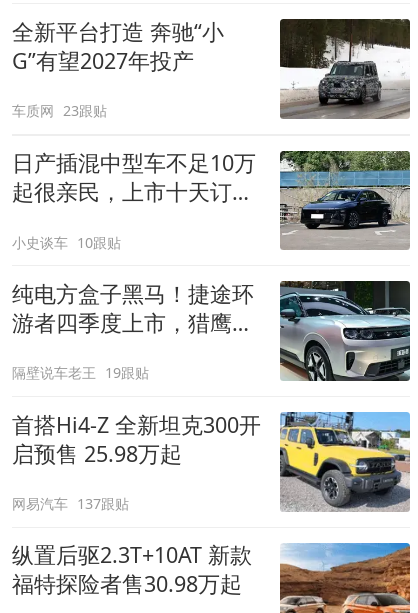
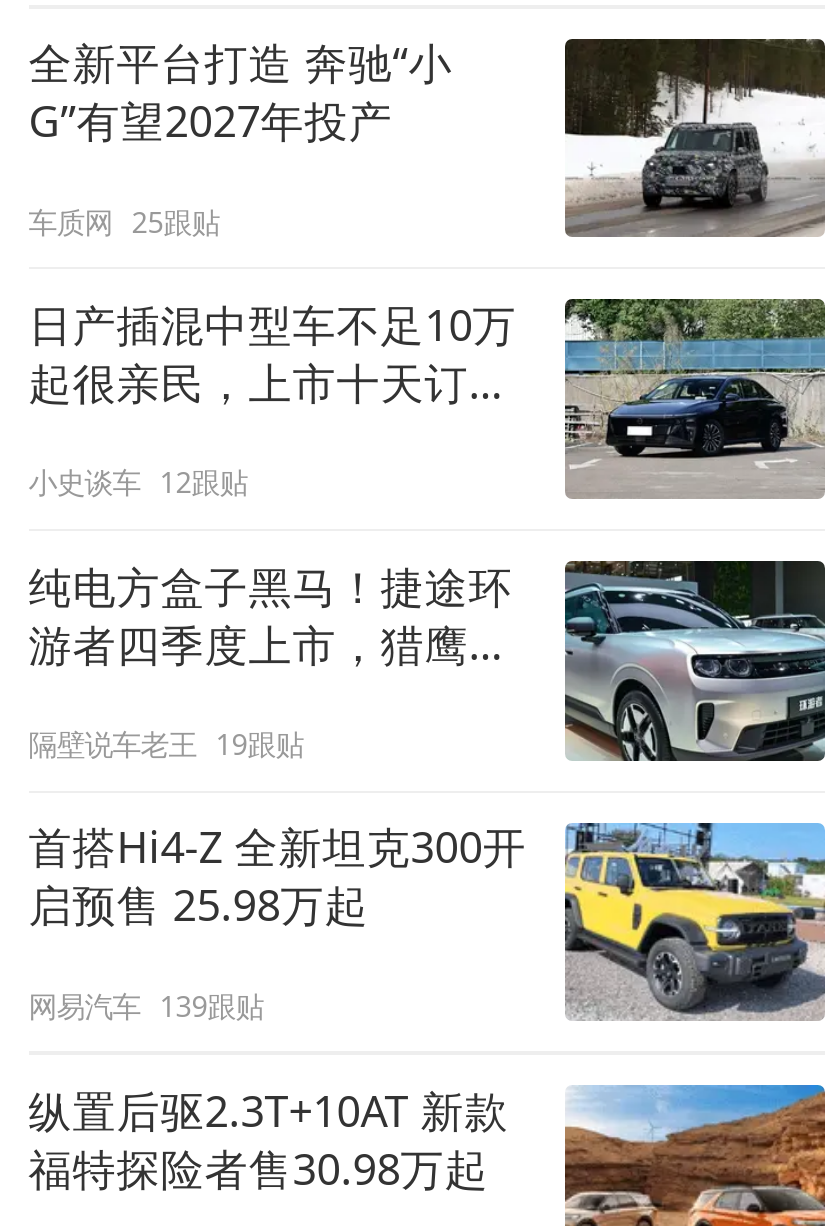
- 车质网 23跟贴
+ 车质网 25跟贴

- 小史谈车 10跟贴
+ 小史谈车 12跟贴

- 网易汽车 137跟贴
+ 网易汽车 139跟贴
